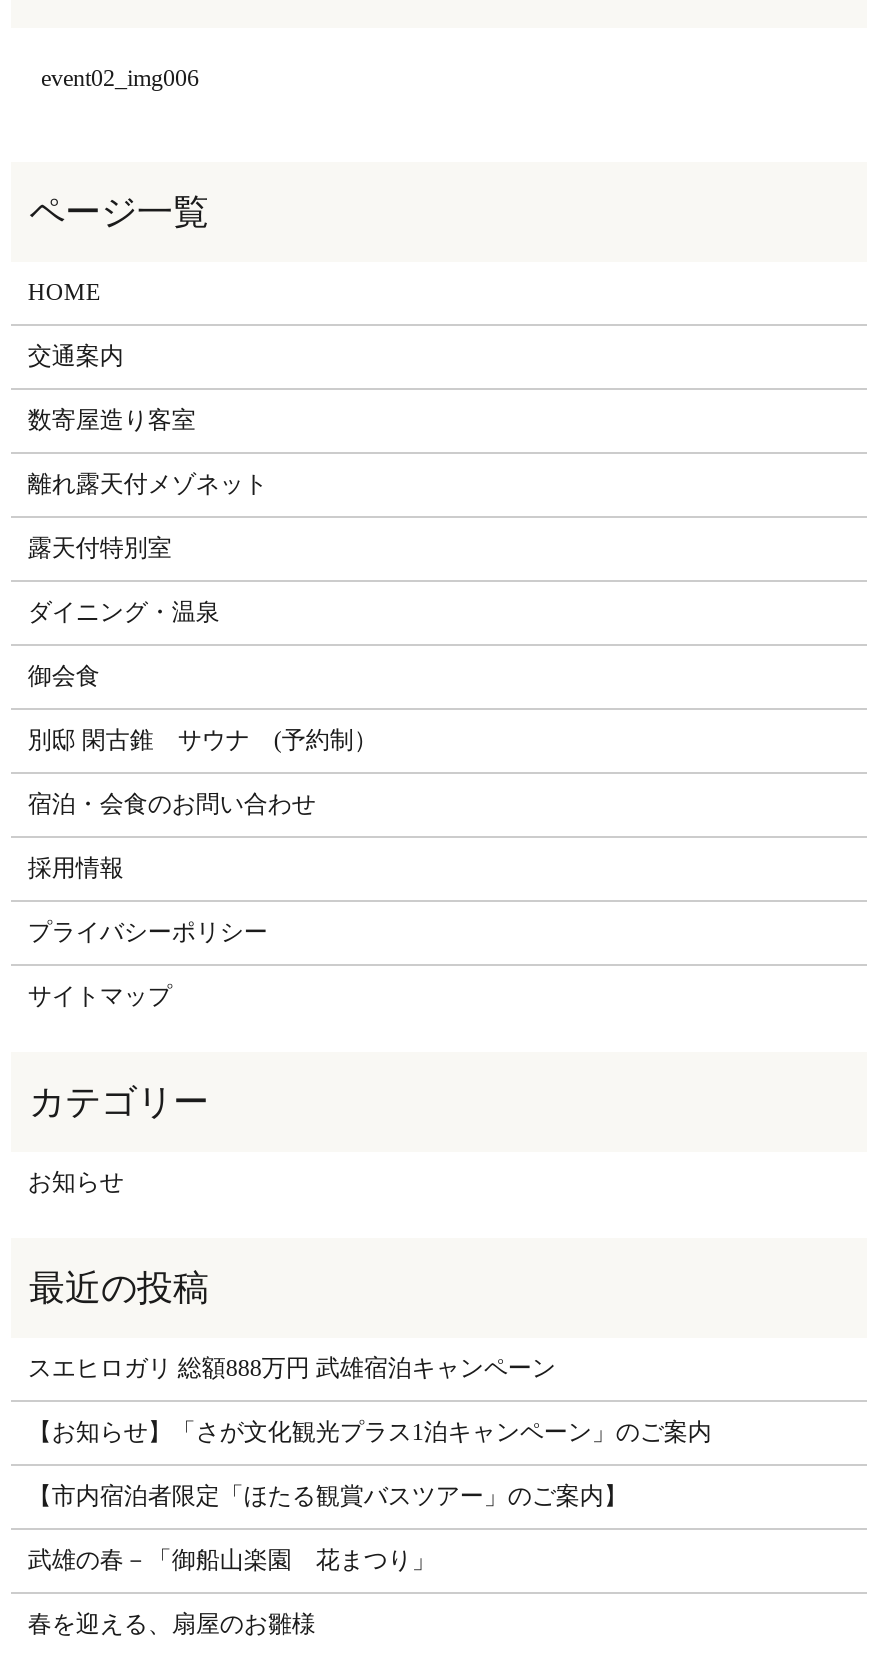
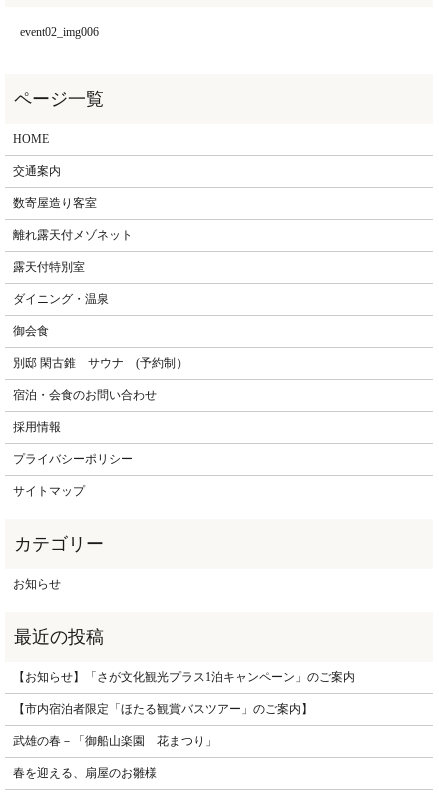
- スエヒロガリ 総額888万円 武雄宿泊キャンペーン
